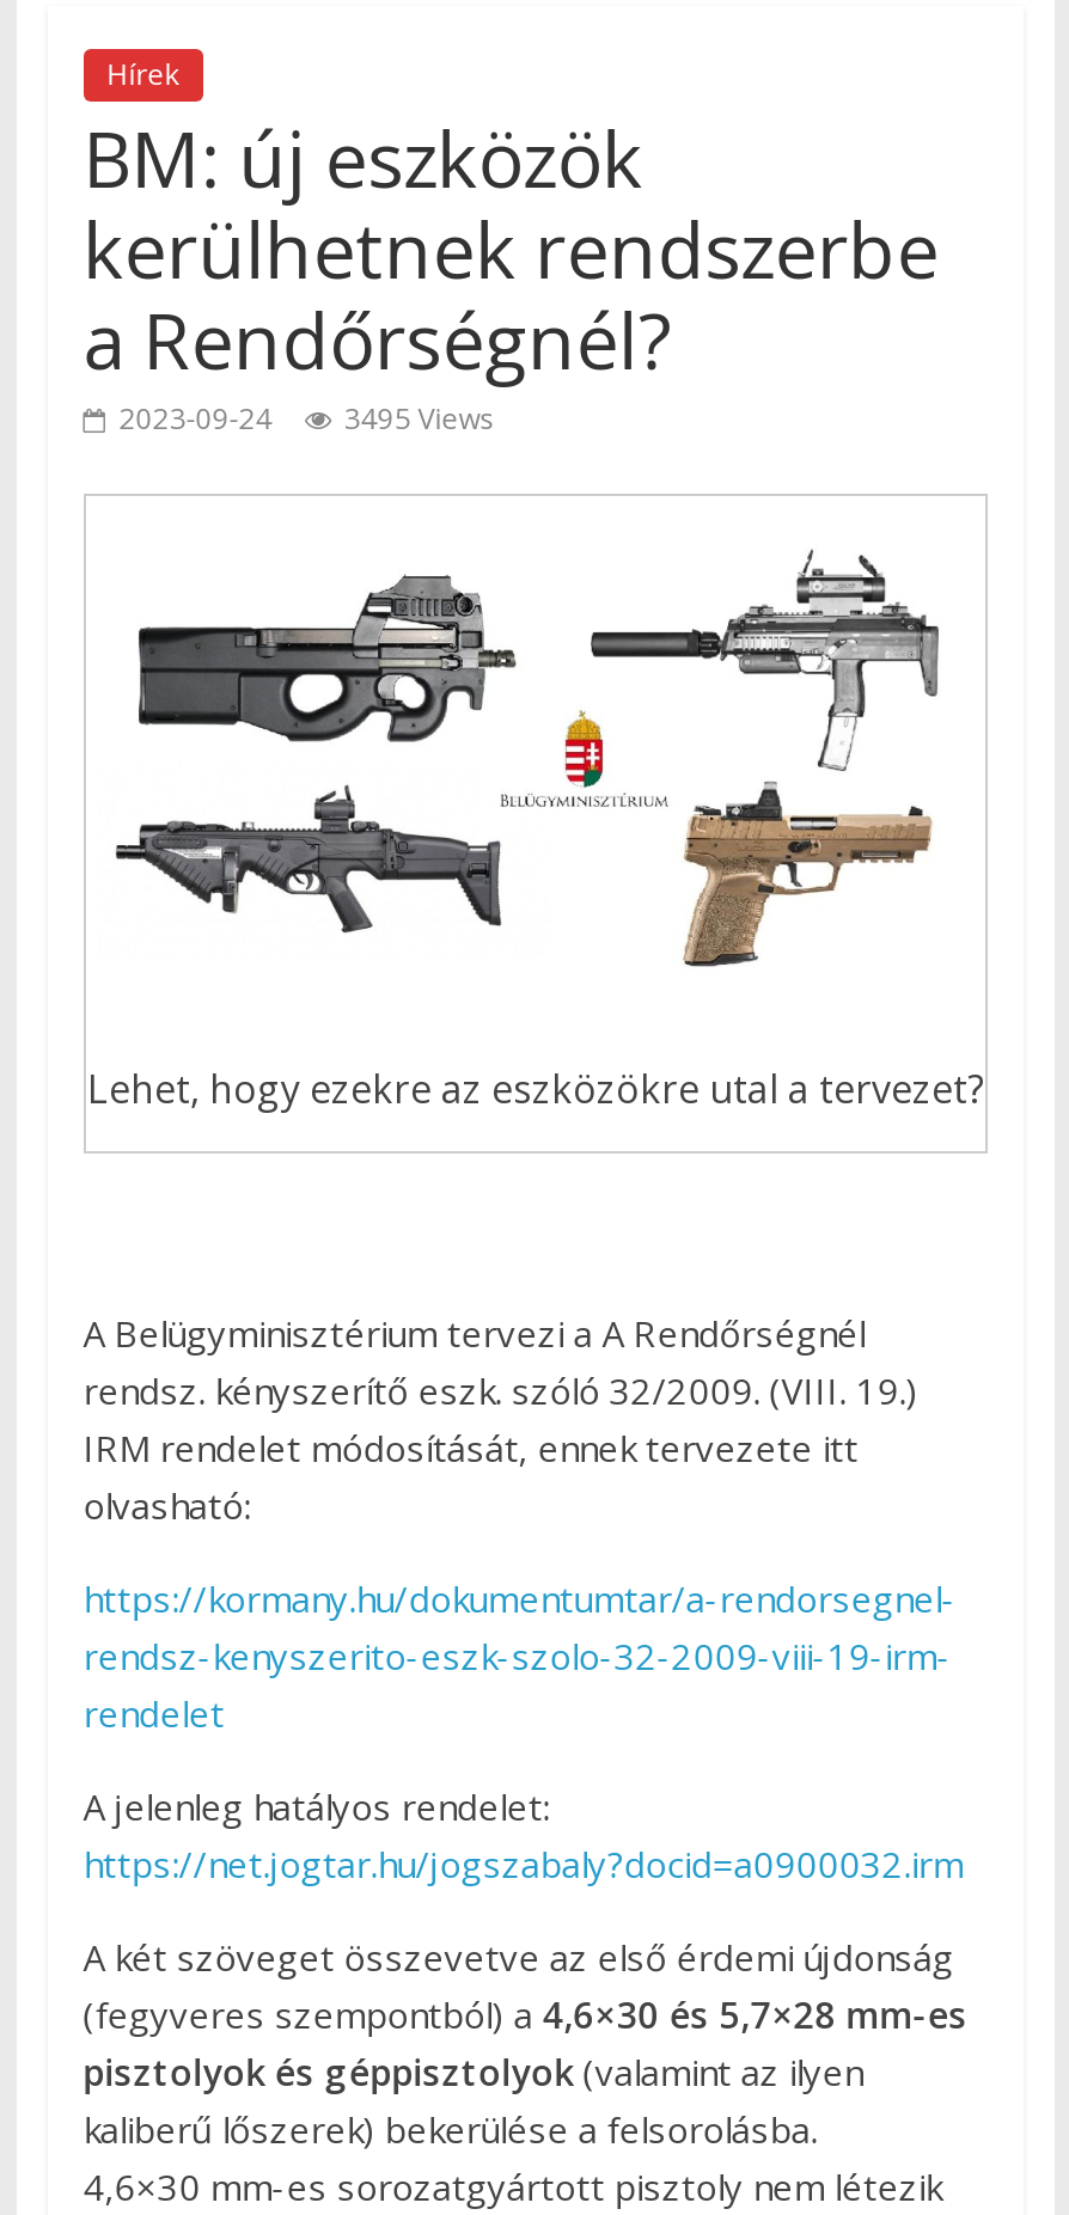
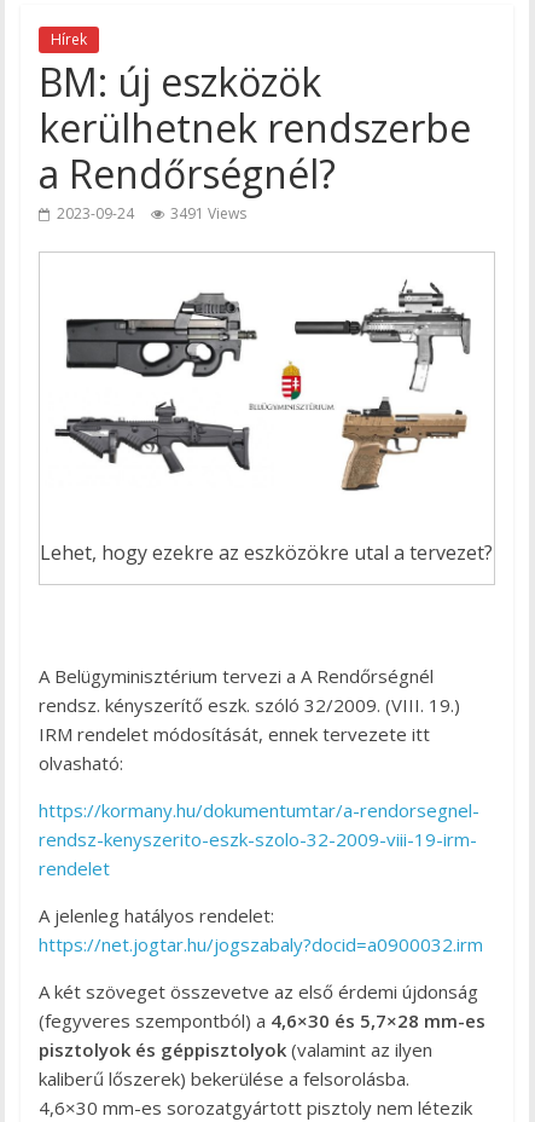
- 2023-09-24 3495 Views
+ 2023-09-24 3491 Views
